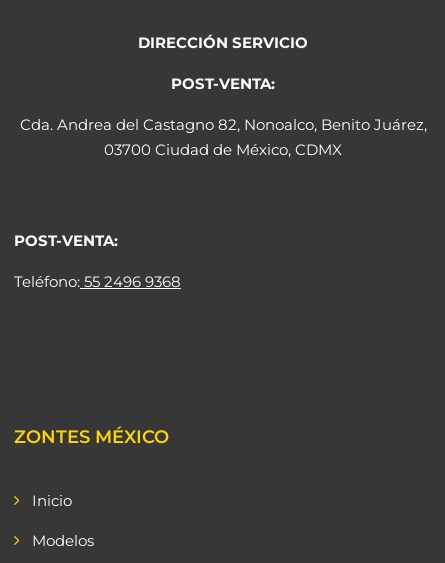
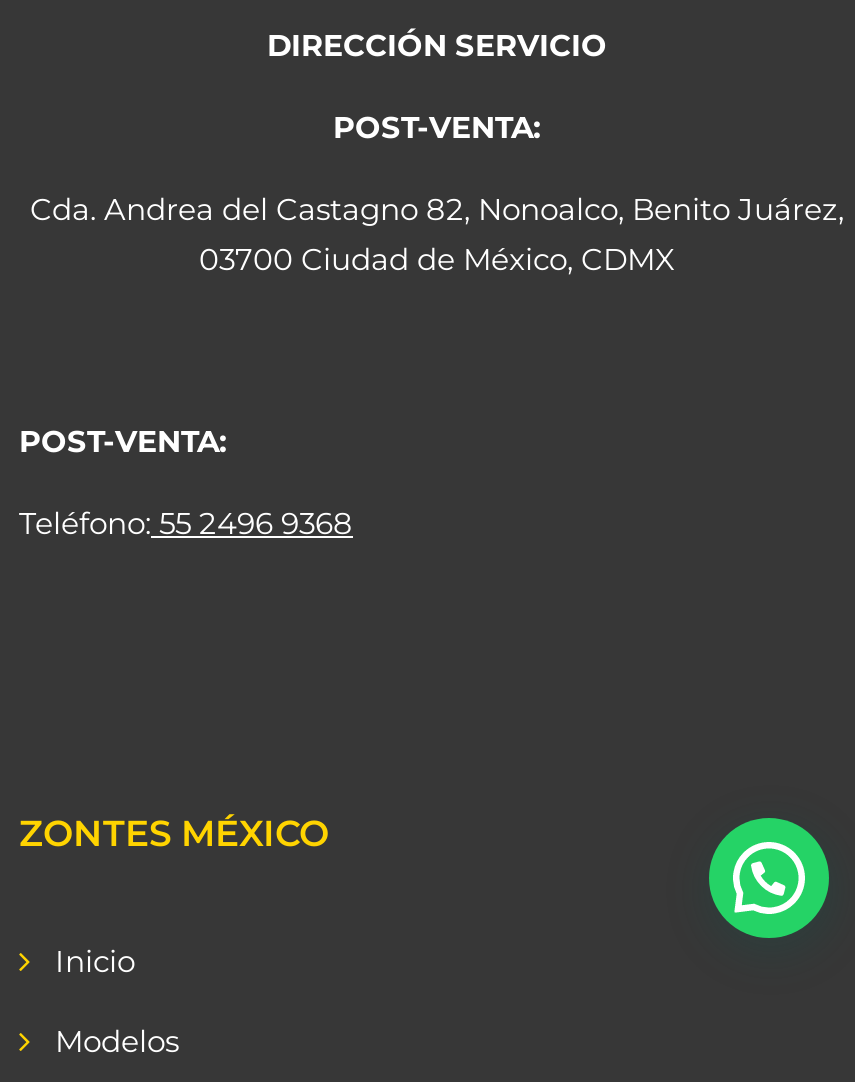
+ [image]
